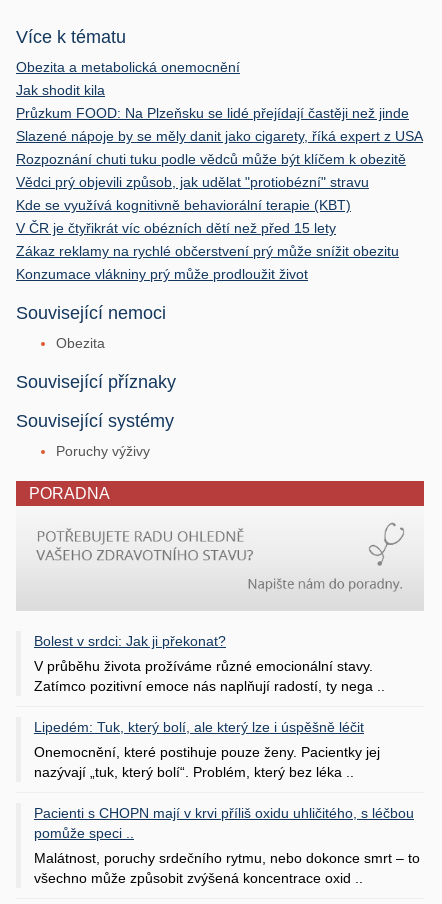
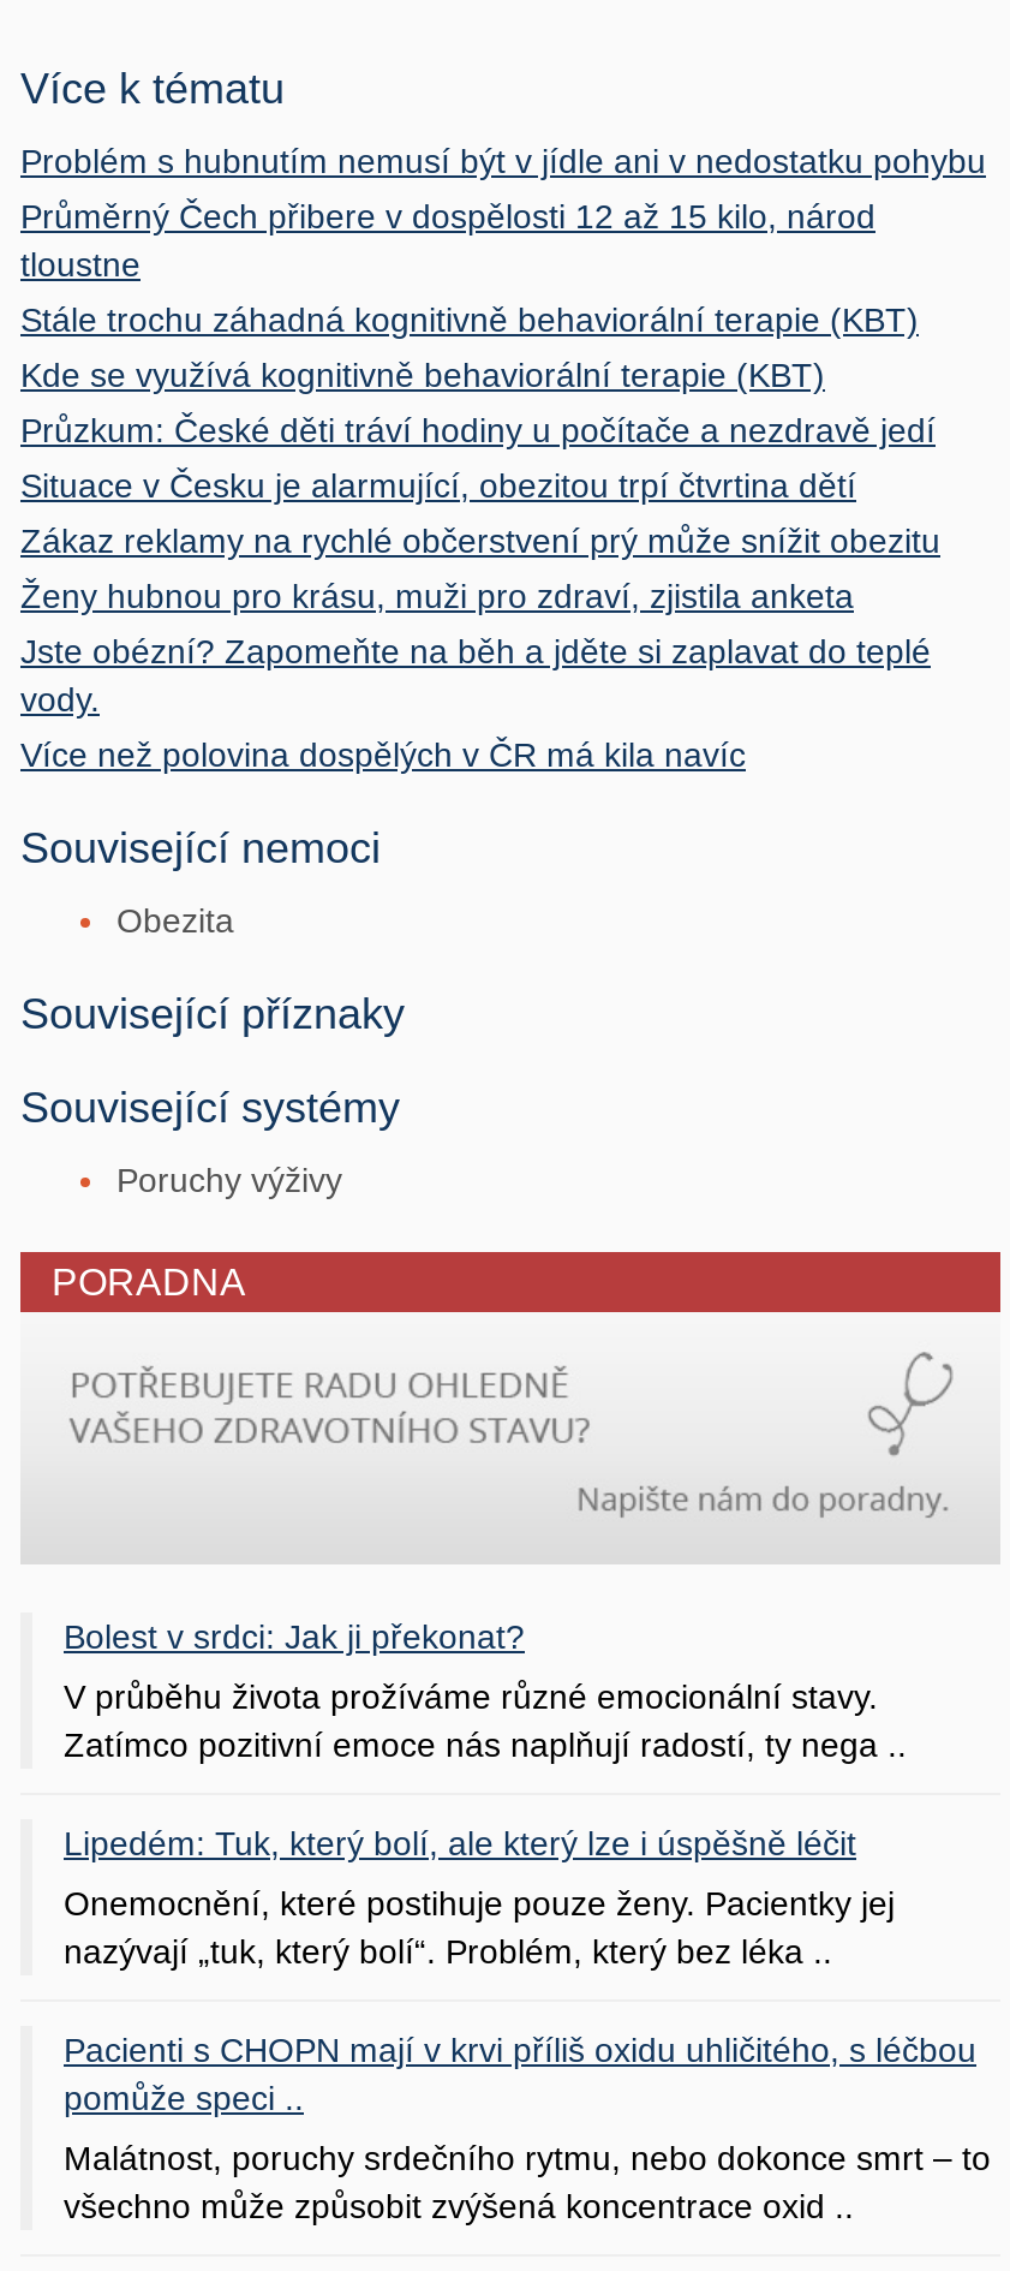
- Obezita a metabolická onemocnění
- Jak shodit kila
- Průzkum FOOD: Na Plzeňsku se lidé přejídají častěji než jinde
- Slazené nápoje by se měly danit jako cigarety, říká expert z USA
- Rozpoznání chuti tuku podle vědců může být klíčem k obezitě
- Vědci prý objevili způsob, jak udělat "protiobézní" stravu
+ Problém s hubnutím nemusí být v jídle ani v nedostatku pohybu
+ Průměrný Čech přibere v dospělosti 12 až 15 kilo, národ
+ tloustne
+ Stále trochu záhadná kognitivně behaviorální terapie (KBT)

moved up: Kde se využívá kognitivně behaviorální terapie (KBT)

- V ČR je čtyřikrát víc obézních dětí než před 15 lety
+ Průzkum: České děti tráví hodiny u počítače a nezdravě jedí
+ Situace v Česku je alarmující, obezitou trpí čtvrtina dětí

moved up: Zákaz reklamy na rychlé občerstvení prý může snížit obezitu

- Konzumace vlákniny prý může prodloužit život
+ Ženy hubnou pro krásu, muži pro zdraví, zjistila anketa
+ Jste obézní? Zapomeňte na běh a jděte si zaplavat do teplé
+ vody.
+ Více než polovina dospělých v ČR má kila navíc
